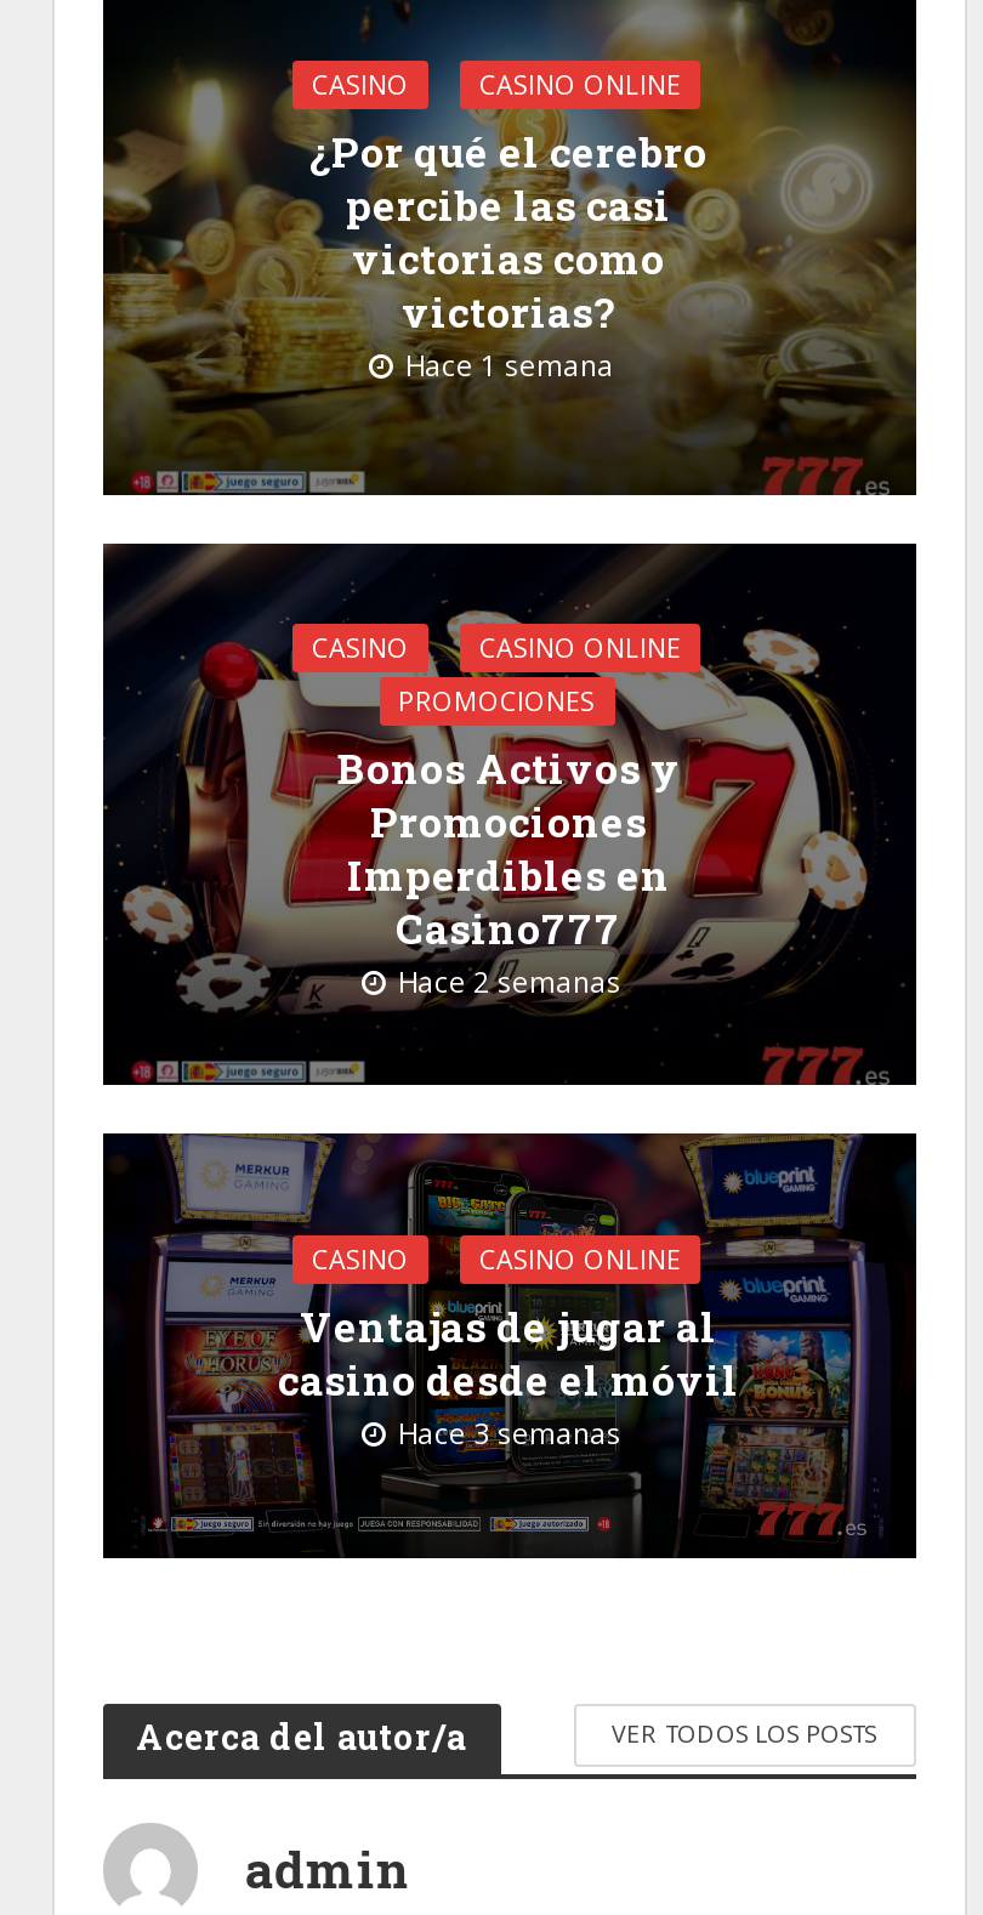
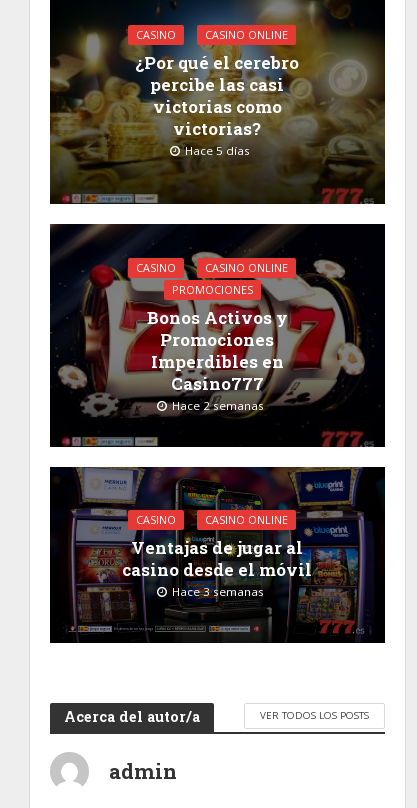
- Hace 1 semana
+ Hace 5 días
